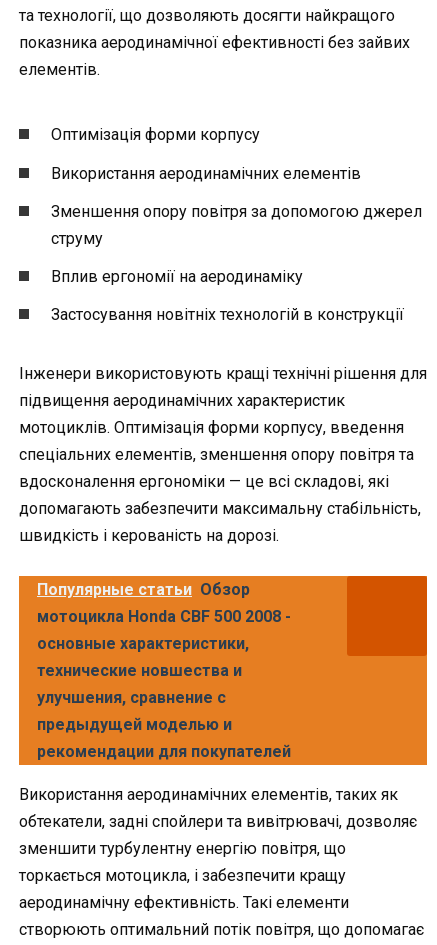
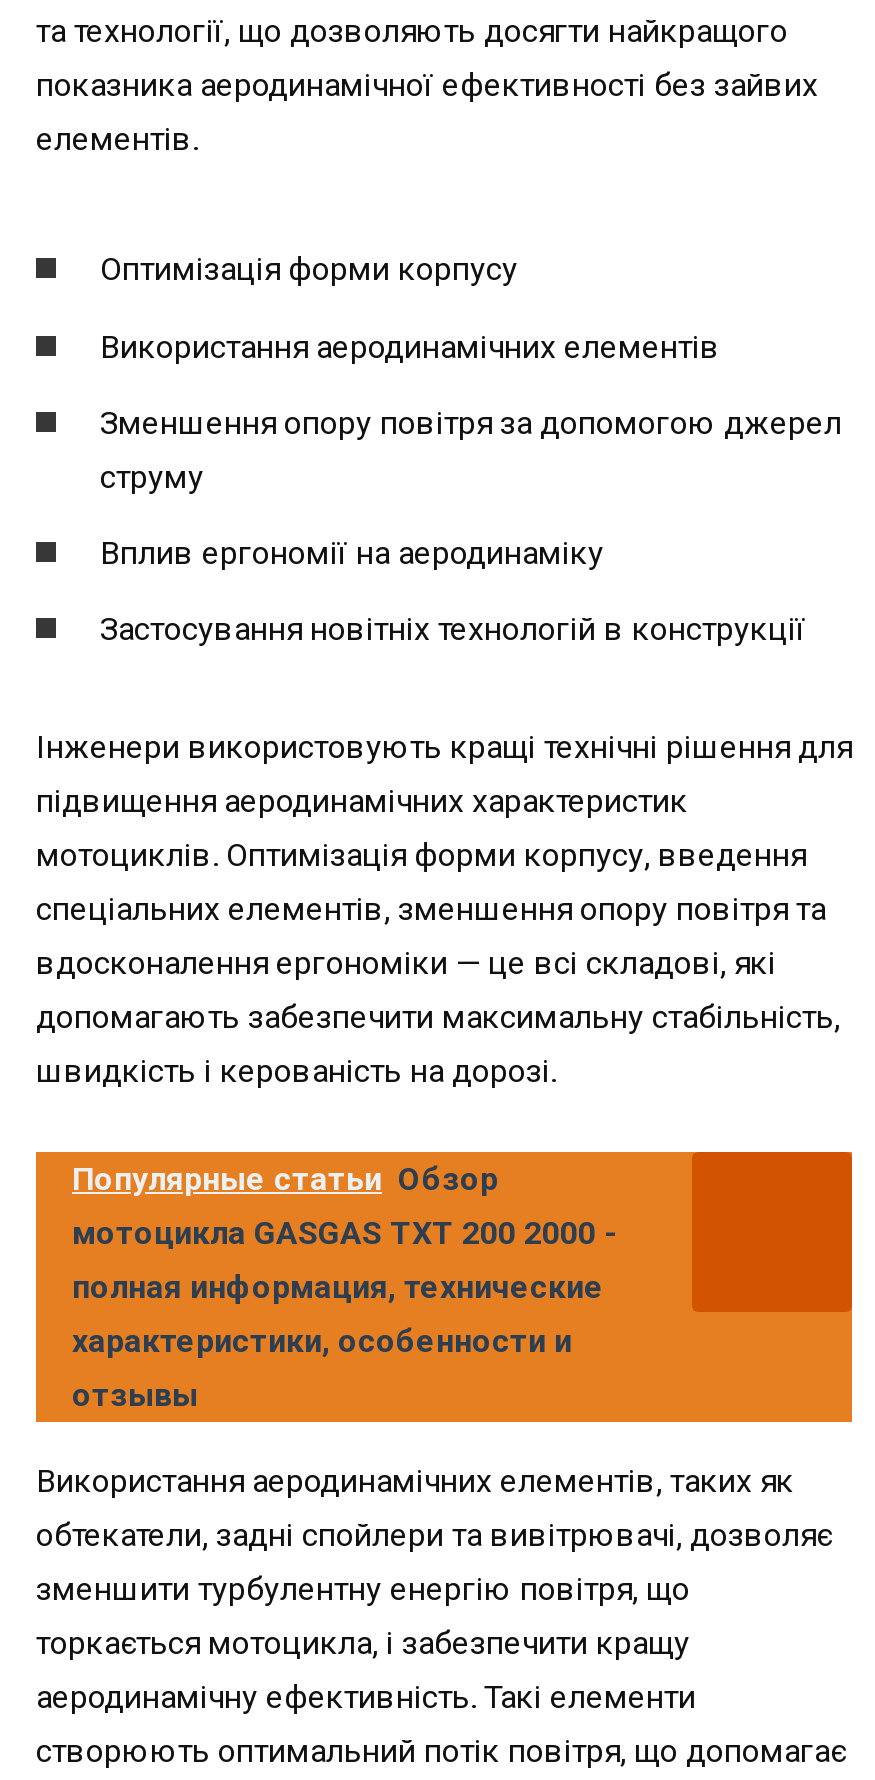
- мотоцикла Honda CBF 500 2008 -
- основные характеристики,
- технические новшества и
- улучшения, сравнение с
- предыдущей моделью и
- рекомендации для покупателей
+ мотоцикла GASGAS TXT 200 2000 -
+ полная информация, технические
+ характеристики, особенности и
+ отзывы
